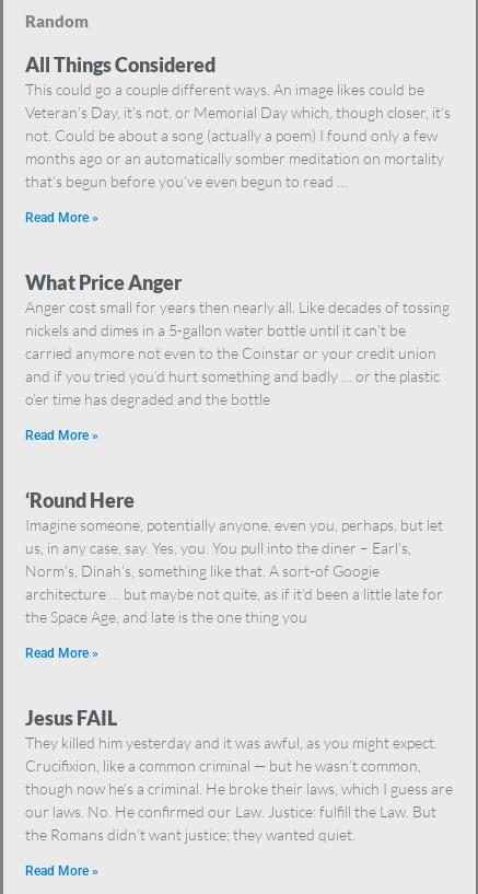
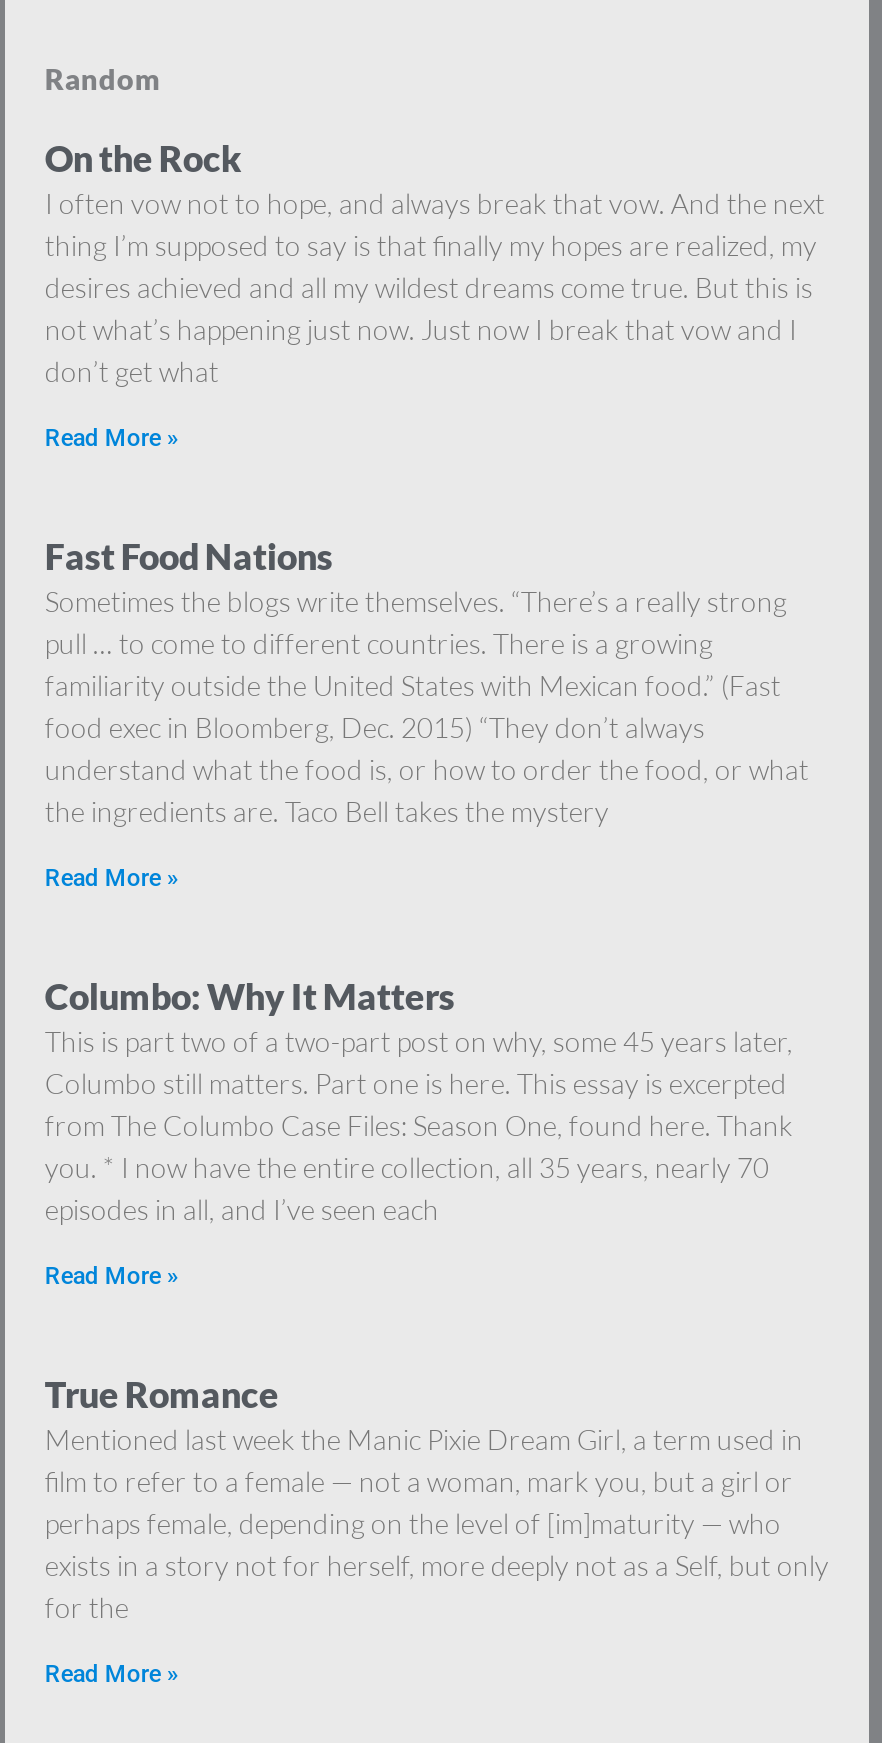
- All Things Considered
- This could go a couple different ways. An image likes could be
- Veteran’s Day, it’s not, or Memorial Day which, though closer, it’s
- not. Could be about a song (actually a poem) I found only a few
- months ago or an automatically somber meditation on mortality
- that’s begun before you’ve even begun to read …
+ On the Rock
+ I often vow not to hope, and always break that vow. And the next
+ thing I’m supposed to say is that finally my hopes are realized, my
+ desires achieved and all my wildest dreams come true. But this is
+ not what’s happening just now. Just now I break that vow and I
+ don’t get what

- What Price Anger
- Anger cost small for years then nearly all. Like decades of tossing
- nickels and dimes in a 5-gallon water bottle until it can’t be
- carried anymore not even to the Coinstar or your credit union
- and if you tried you’d hurt something and badly … or the plastic
- o’er time has degraded and the bottle
+ Fast Food Nations
+ Sometimes the blogs write themselves. “There’s a really strong
+ pull … to come to different countries. There is a growing
+ familiarity outside the United States with Mexican food.” (Fast
+ food exec in Bloomberg, Dec. 2015) “They don’t always
+ understand what the food is, or how to order the food, or what
+ the ingredients are. Taco Bell takes the mystery

- ‘Round Here
- Imagine someone, potentially anyone, even you, perhaps, but let
- us, in any case, say. Yes, you. You pull into the diner – Earl’s,
- Norm’s, Dinah’s, something like that. A sort-of Googie
- architecture … but maybe not quite, as if it’d been a little late for
- the Space Age, and late is the one thing you
+ Columbo: Why It Matters
+ This is part two of a two-part post on why, some 45 years later,
+ Columbo still matters. Part one is here. This essay is excerpted
+ from The Columbo Case Files: Season One, found here. Thank
+ you. * I now have the entire collection, all 35 years, nearly 70
+ episodes in all, and I’ve seen each

- Jesus FAIL
- They killed him yesterday and it was awful, as you might expect.
- Crucifixion, like a common criminal — but he wasn’t common,
- though now he’s a criminal. He broke their laws, which I guess are
- our laws. No. He confirmed our Law. Justice: fulfill the Law. But
- the Romans didn’t want justice; they wanted quiet.
+ True Romance
+ Mentioned last week the Manic Pixie Dream Girl, a term used in
+ film to refer to a female — not a woman, mark you, but a girl or
+ perhaps female, depending on the level of [im]maturity — who
+ exists in a story not for herself, more deeply not as a Self, but only
+ for the
